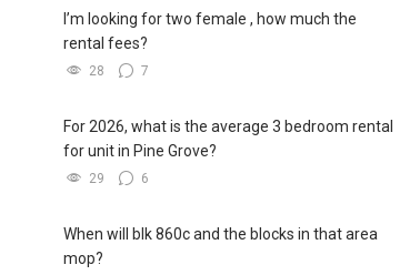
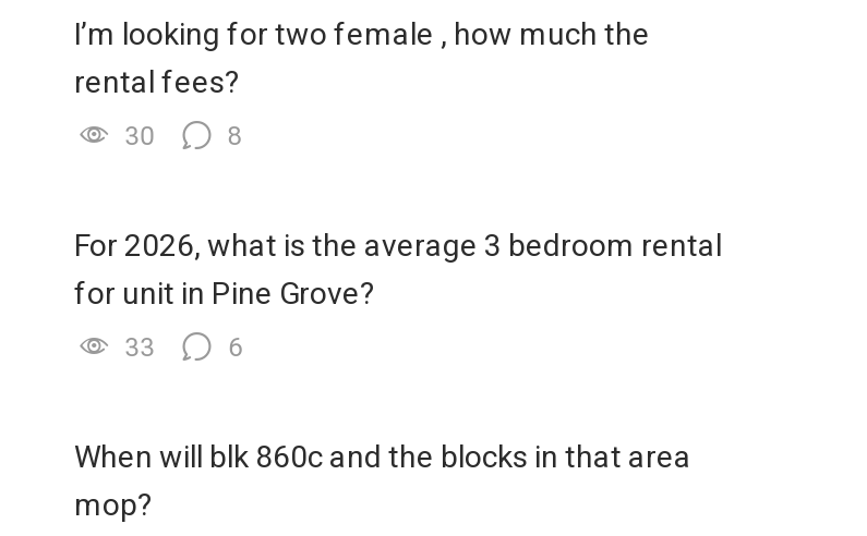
- 28
+ 30

- 7
+ 8

- 29
+ 33
